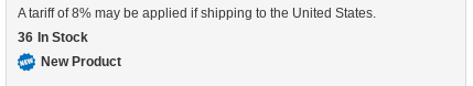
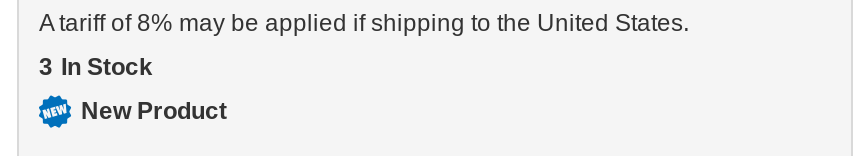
- 36 In Stock
+ 3 In Stock
